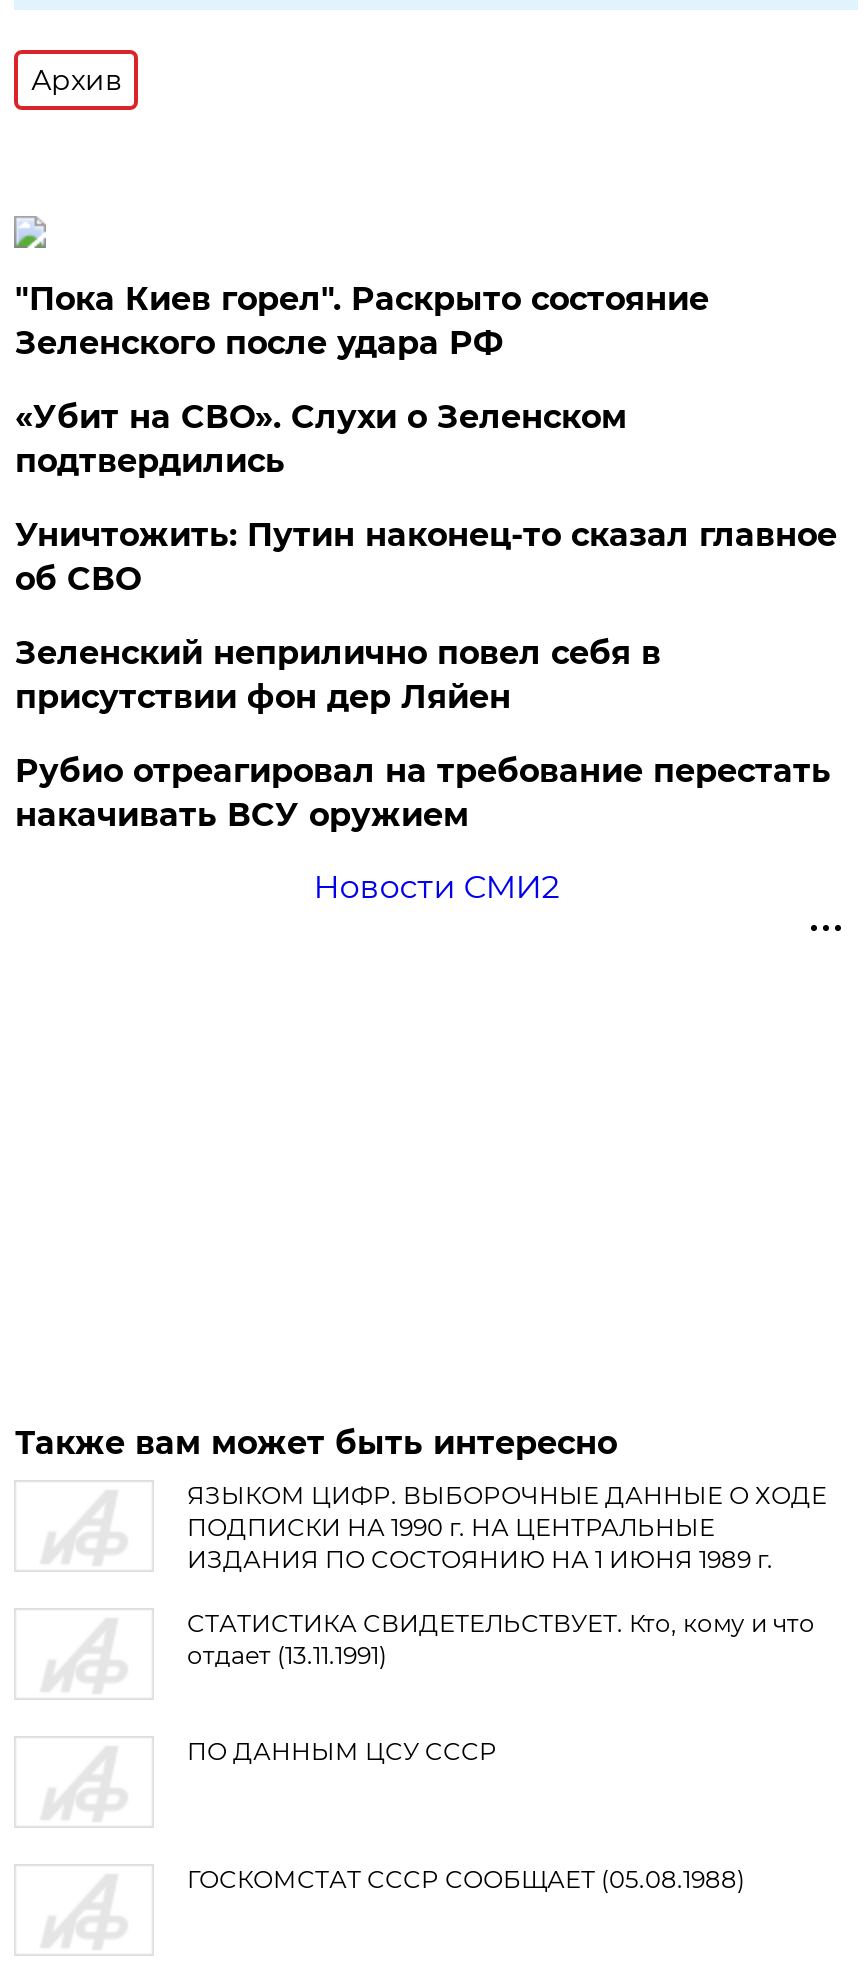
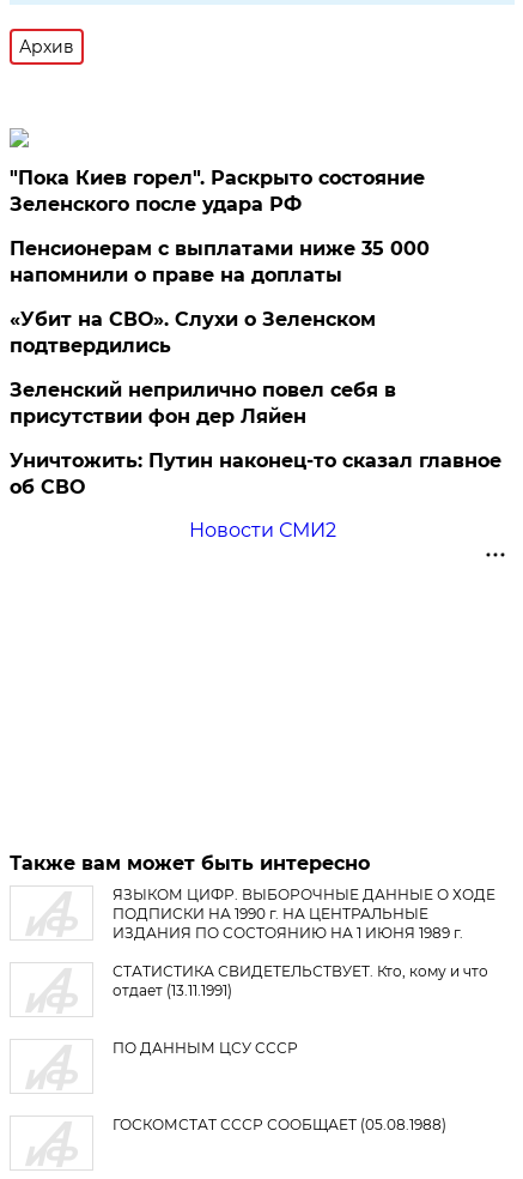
+ Пенсионерам с выплатами ниже 35 000
+ напомнили о праве на доплаты

moved down: «Убит на СВО». Слухи о Зеленском | подтвердились

moved down: Уничтожить: Путин наконец-то сказал главное | об СВО

- Рубио отреагировал на требование перестать
- накачивать ВСУ оружием
